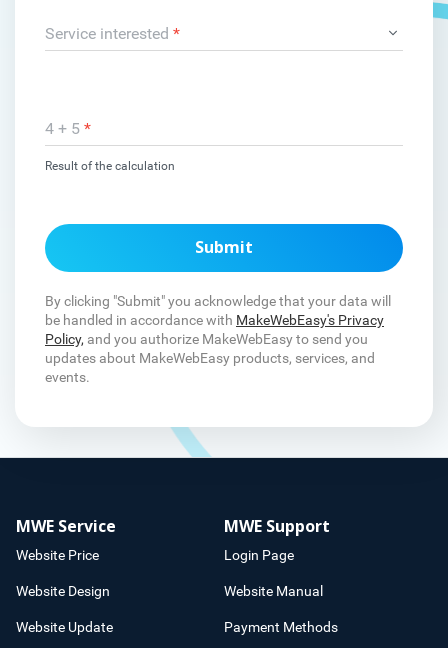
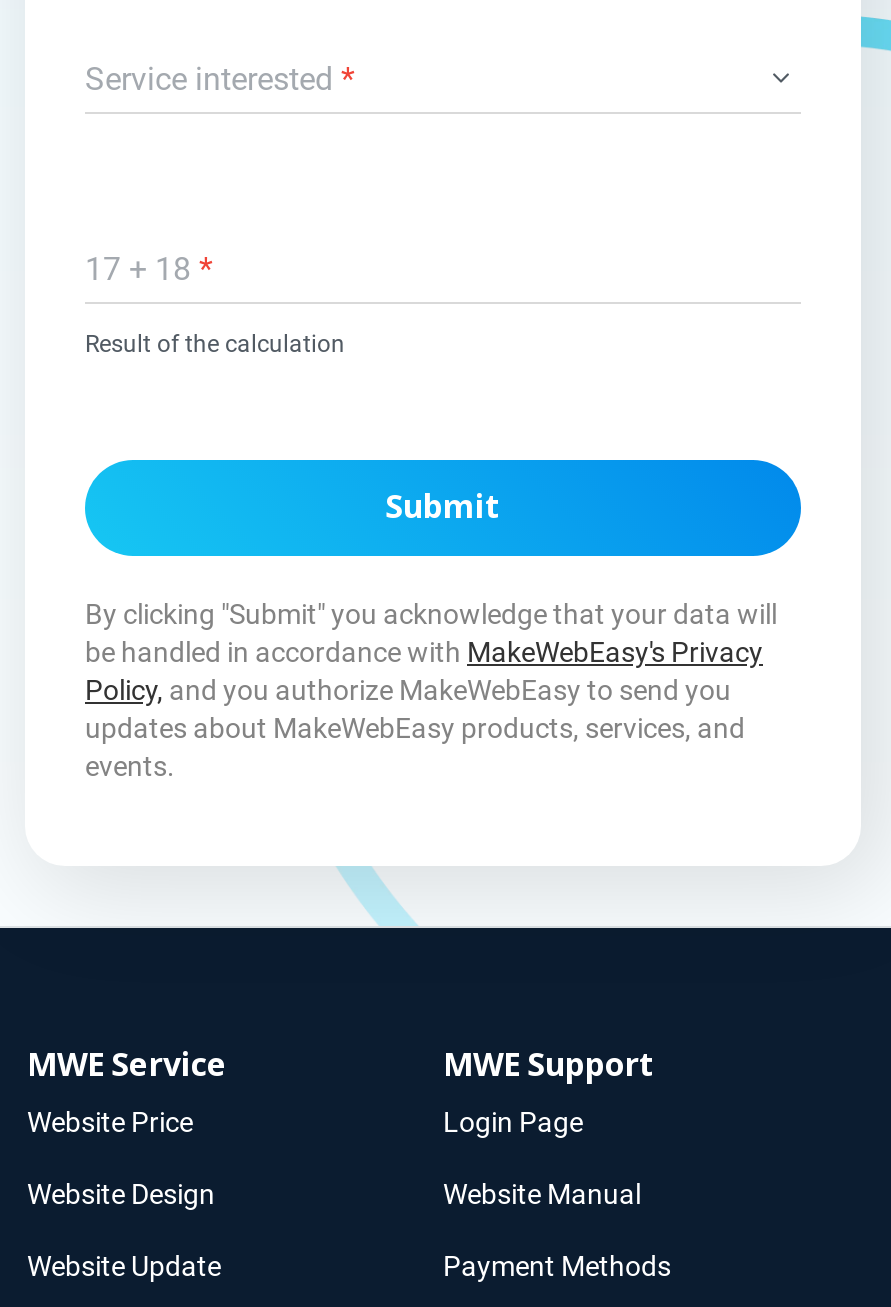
- 4 + 5 *
+ 17 + 18 *
